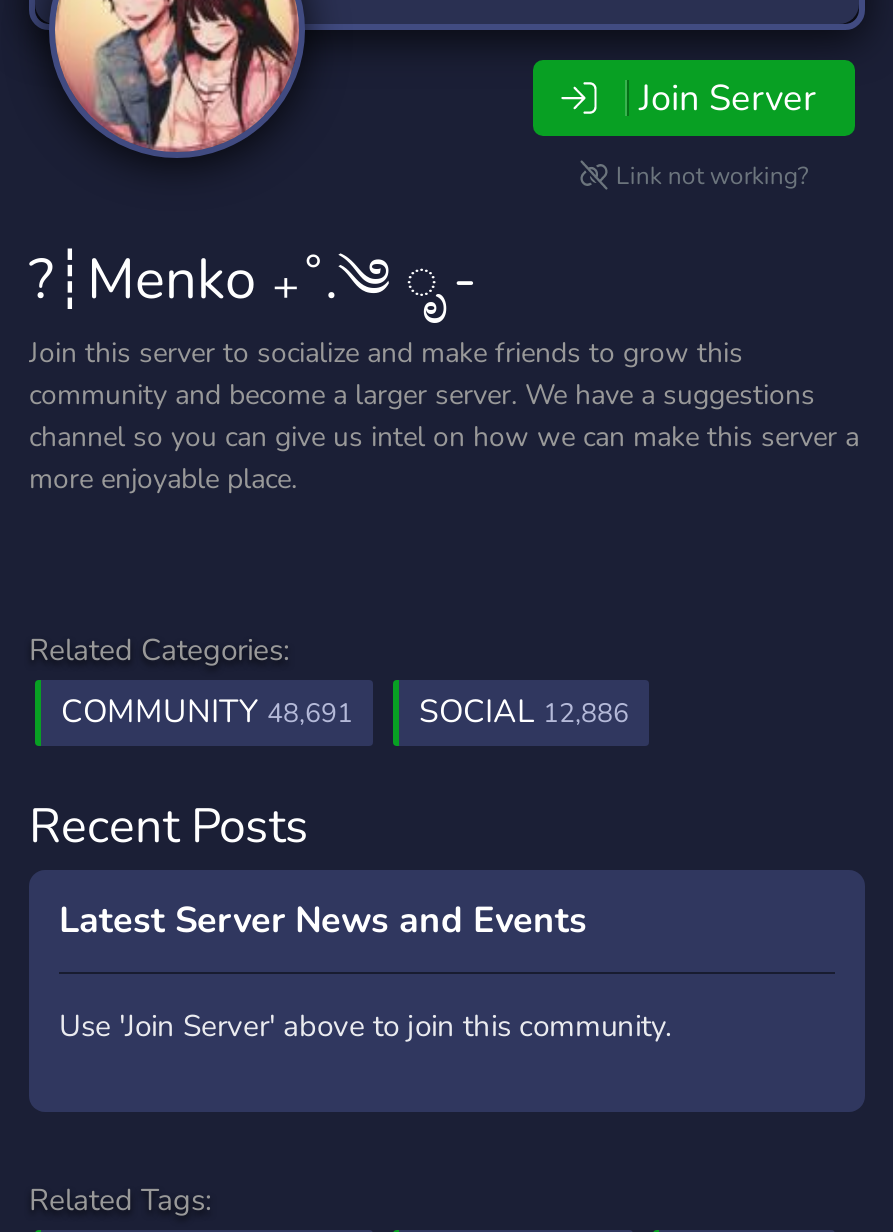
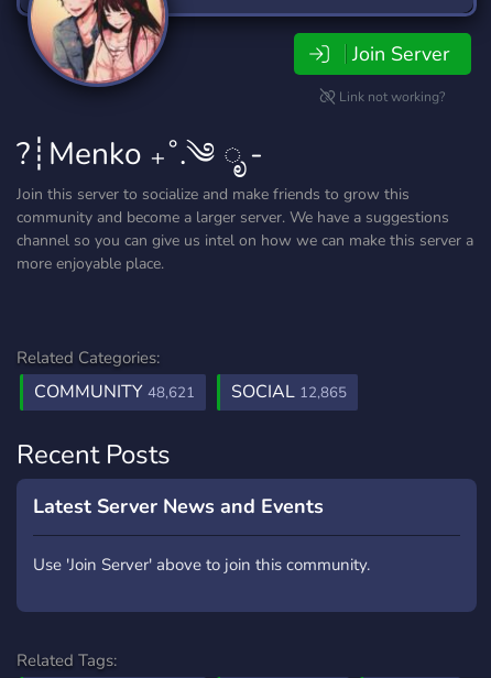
- COMMUNITY 48,691
+ COMMUNITY 48,621

- SOCIAL 12,886
+ SOCIAL 12,865
